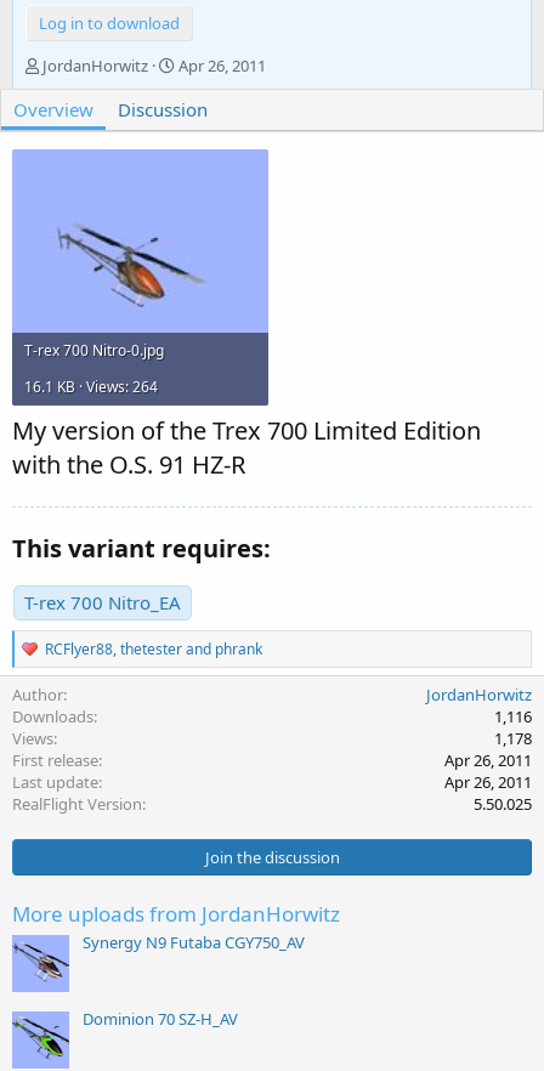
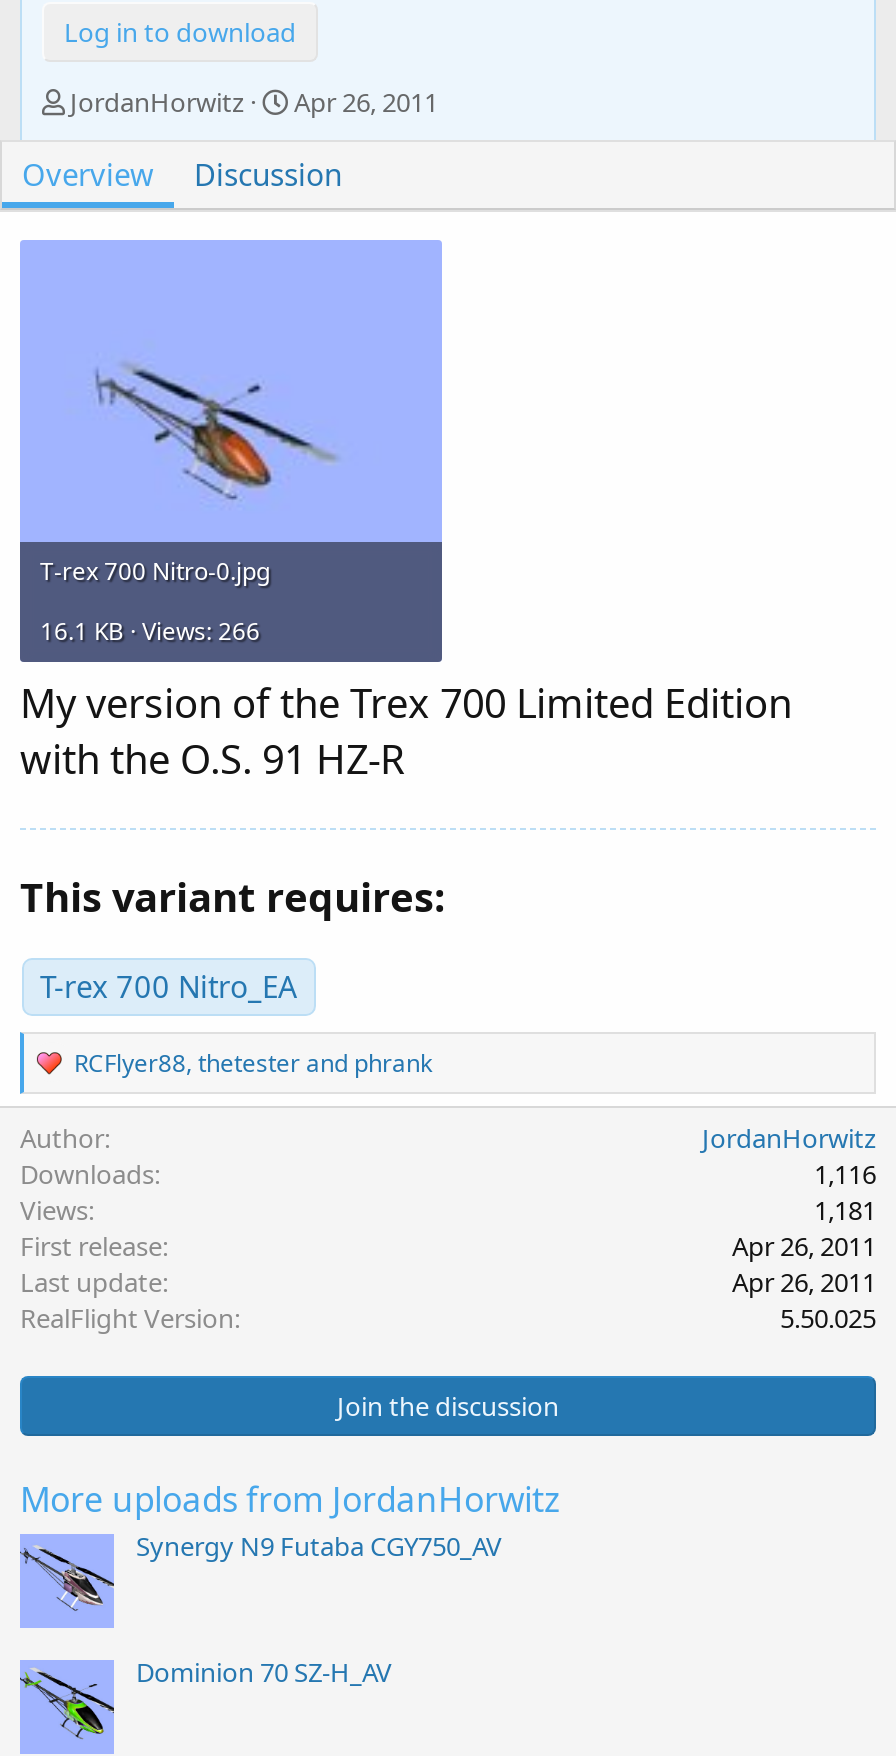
- 16.1 KB · Views: 264
+ 16.1 KB · Views: 266

- 1,178
+ 1,181
